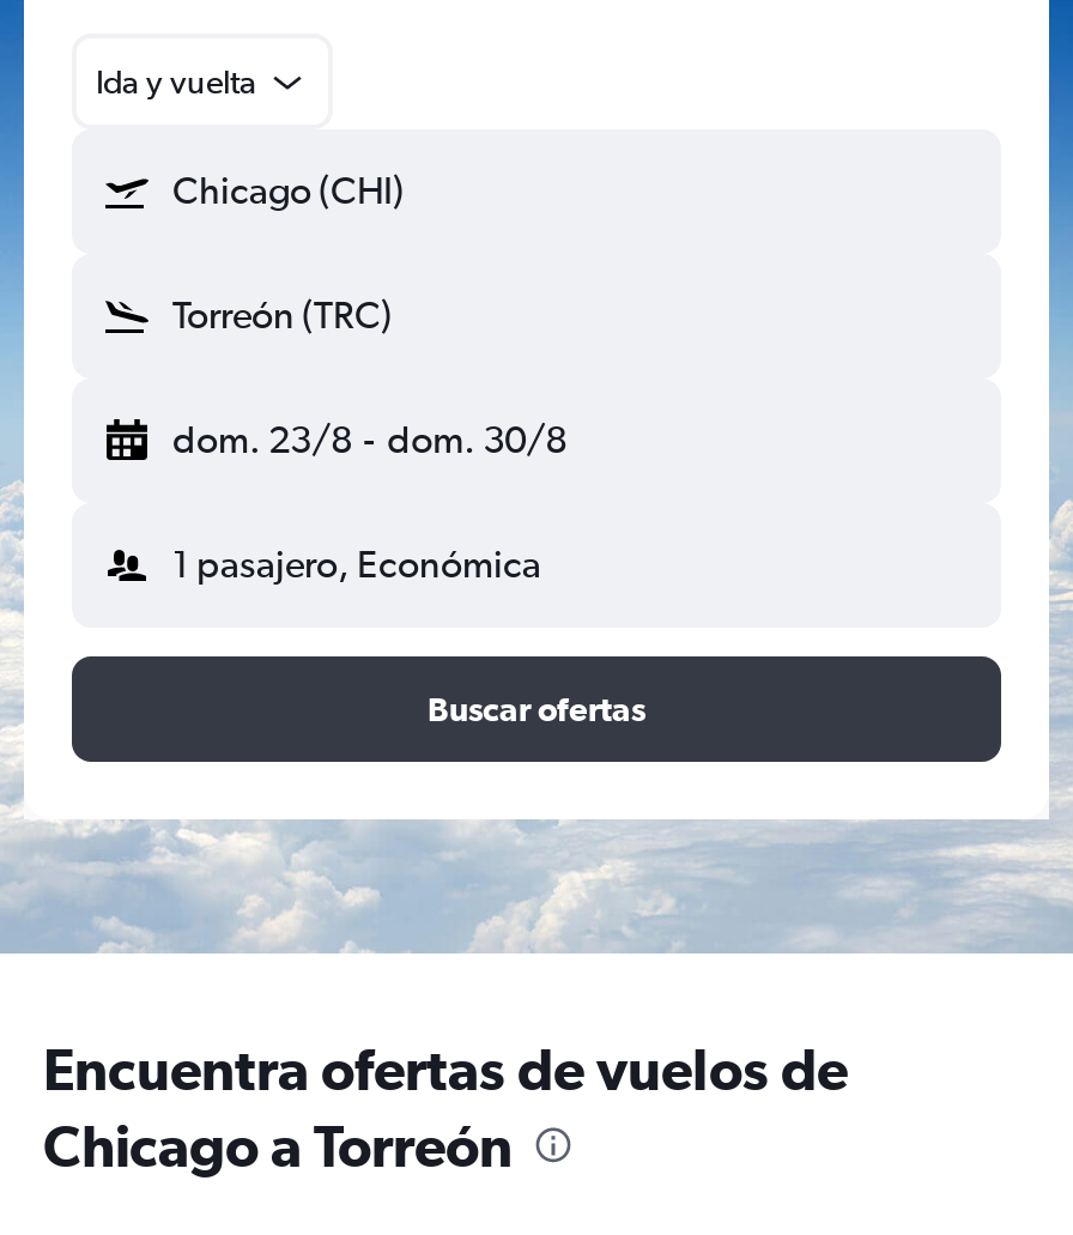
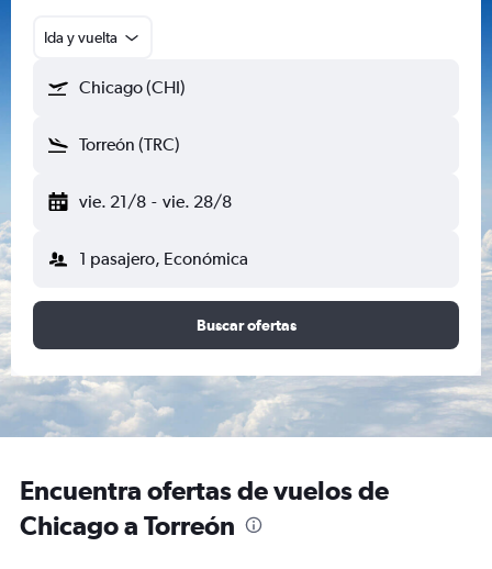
- dom. 23/8 - dom. 30/8
+ vie. 21/8 - vie. 28/8
